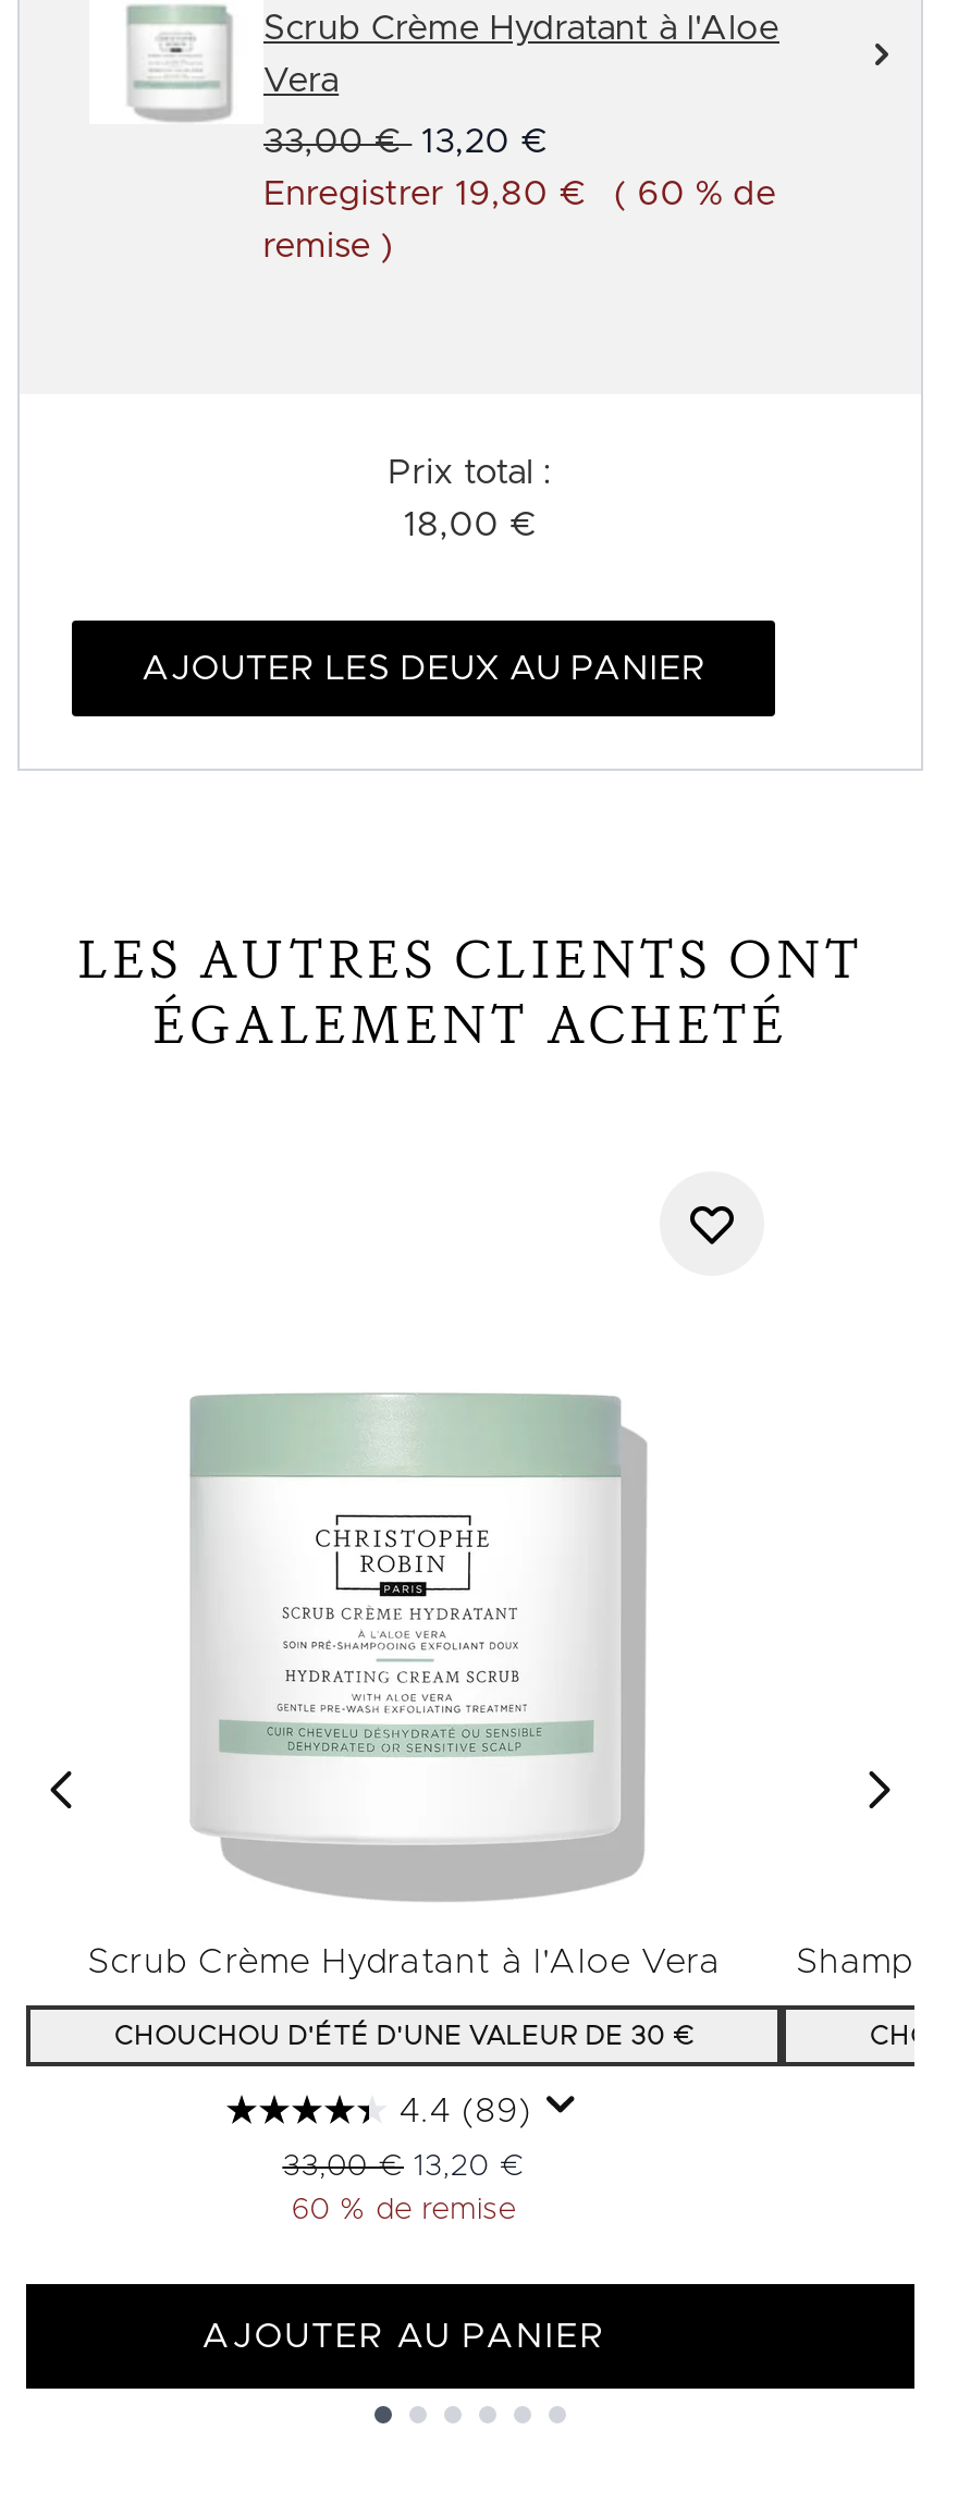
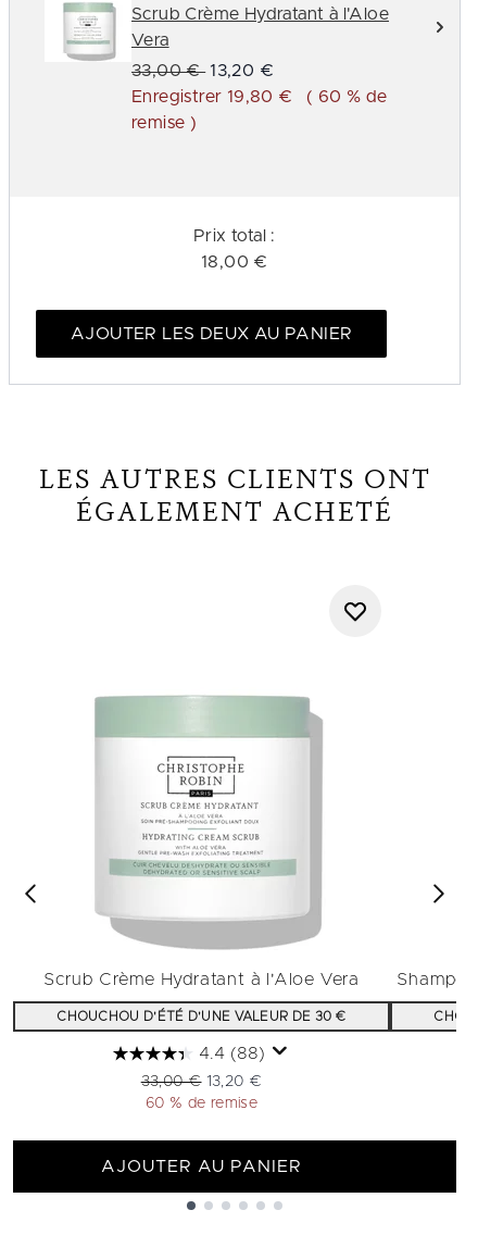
- 4.4 (89)
+ 4.4 (88)
